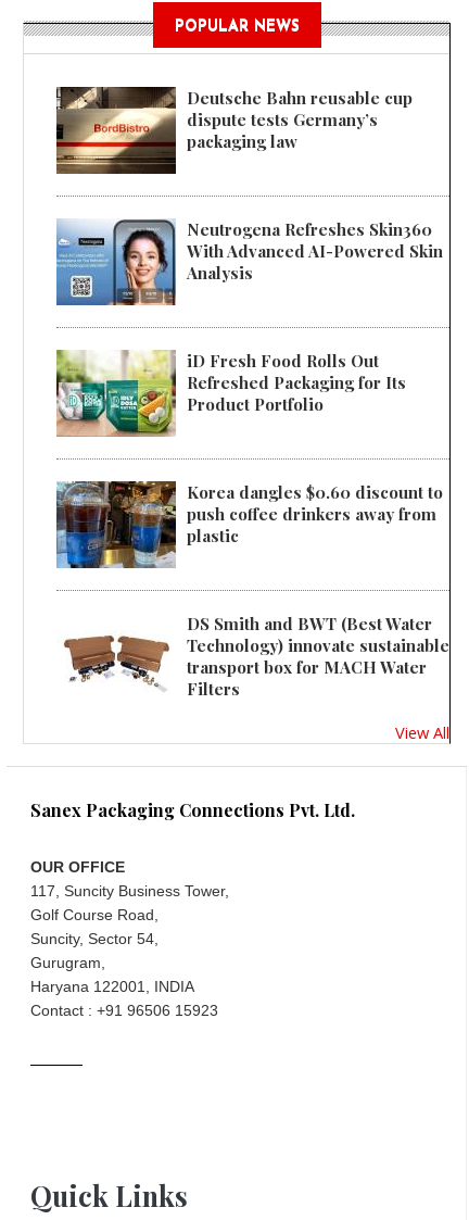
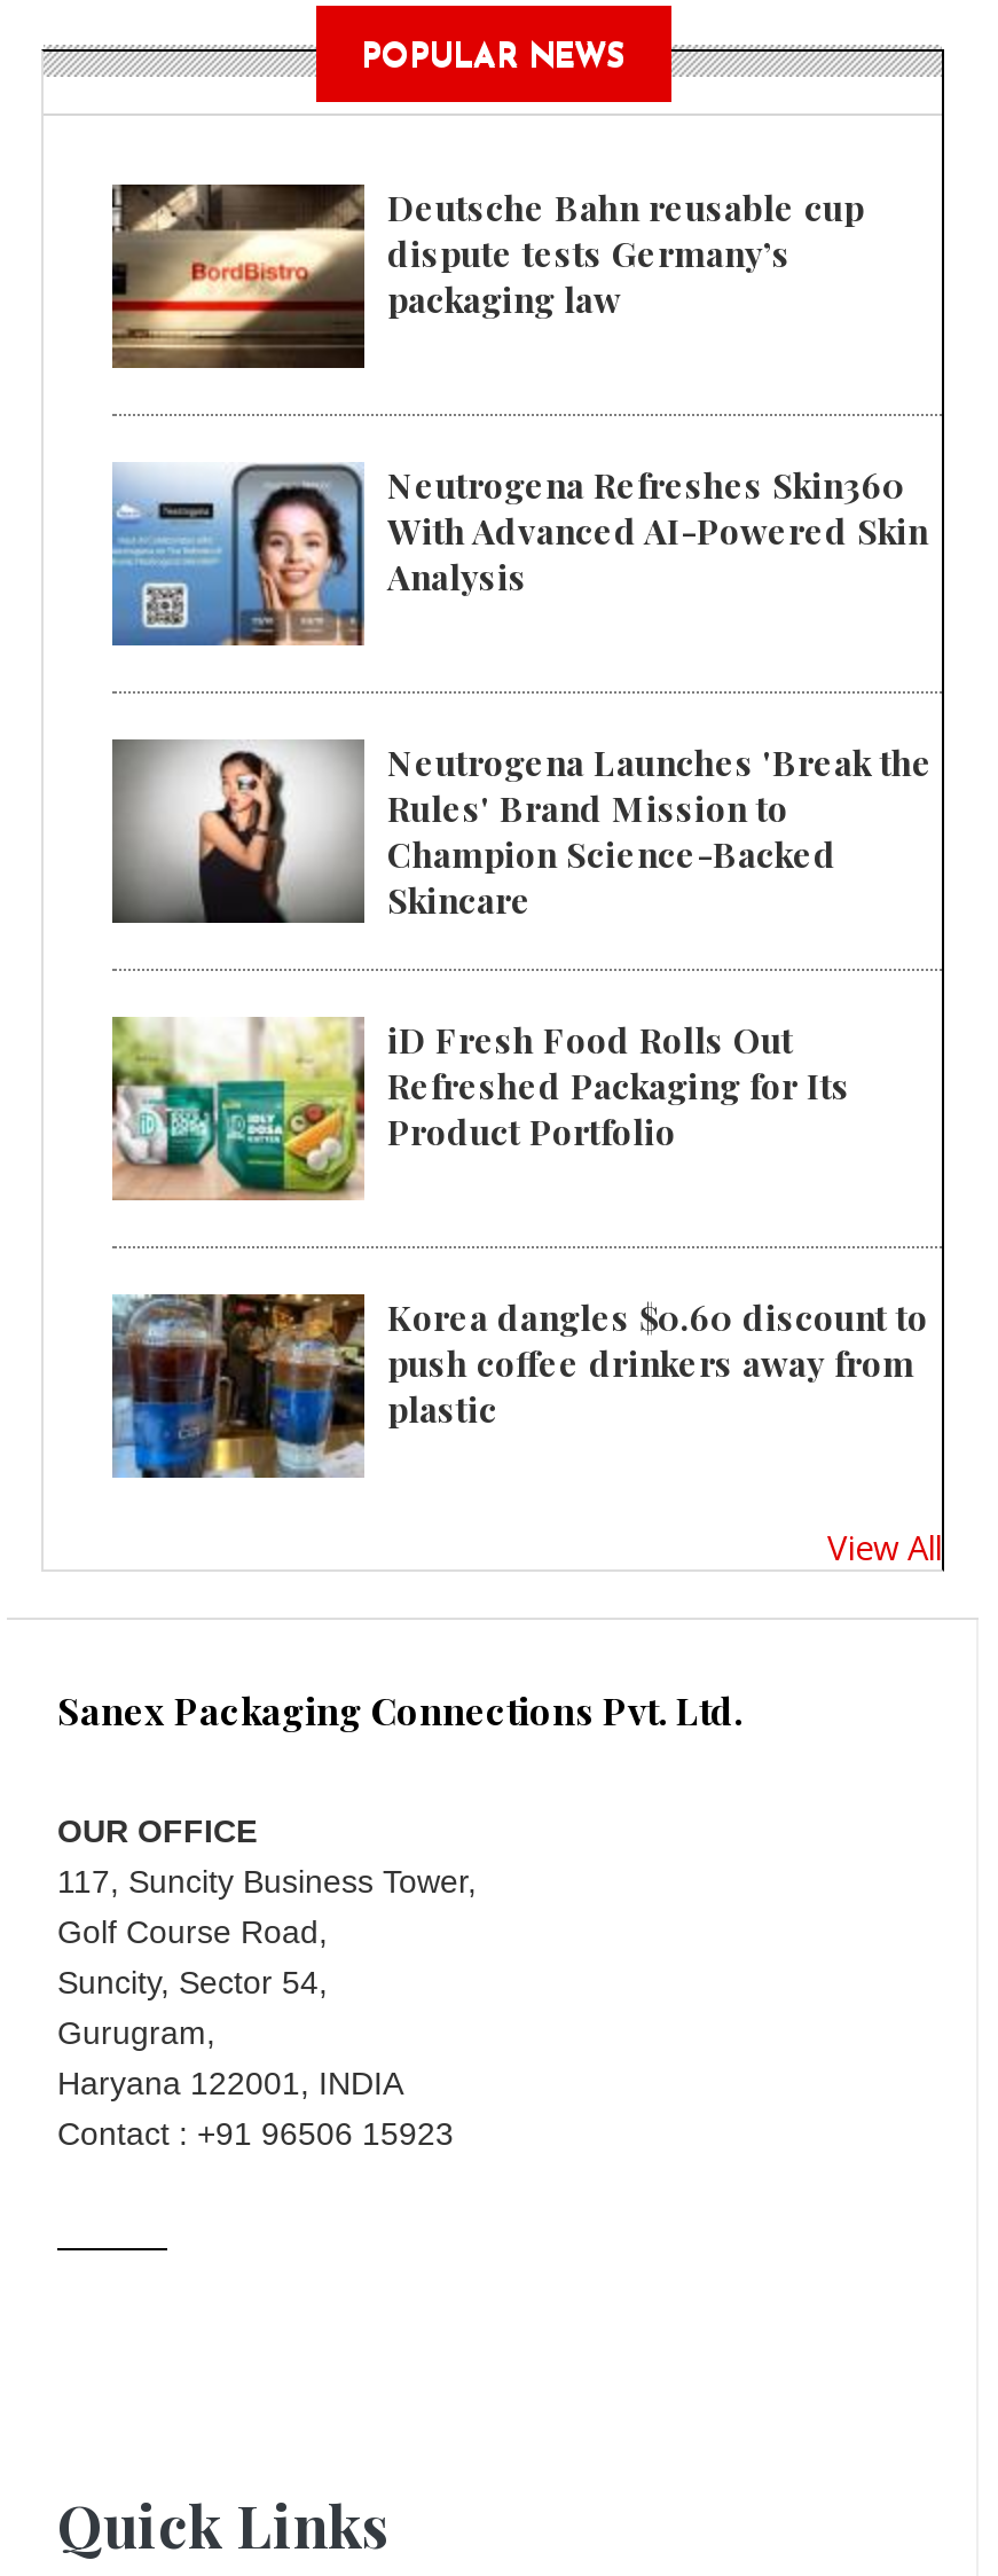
+ [image]
+ Neutrogena Launches 'Break the
+ Rules' Brand Mission to
+ Champion Science-Backed
+ Skincare

moved down: [image] | iD Fresh Food Rolls Out | Refreshed Packaging for Its | Product Portfolio | Korea dangles $0.60 discount to | push coffee drinkers away from | plastic

- [image]
- DS Smith and BWT (Best Water
- Technology) innovate sustainable
- transport box for MACH Water
- Filters
